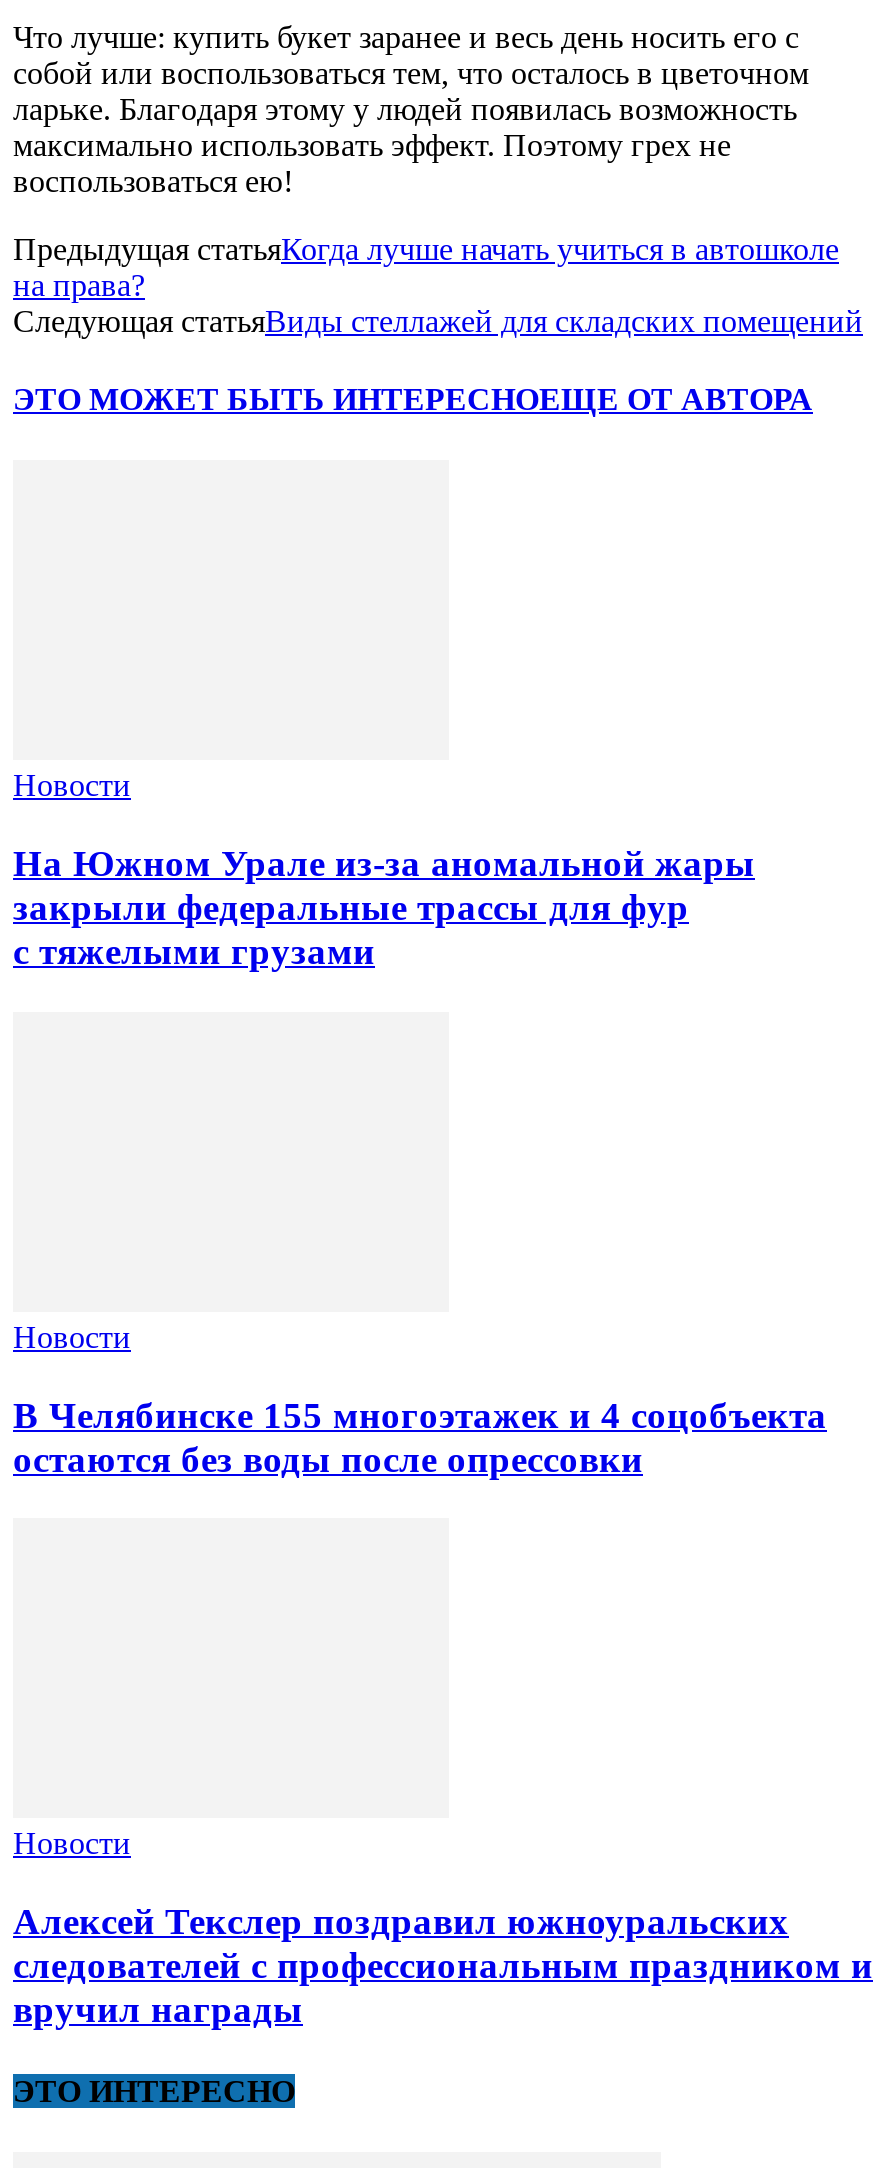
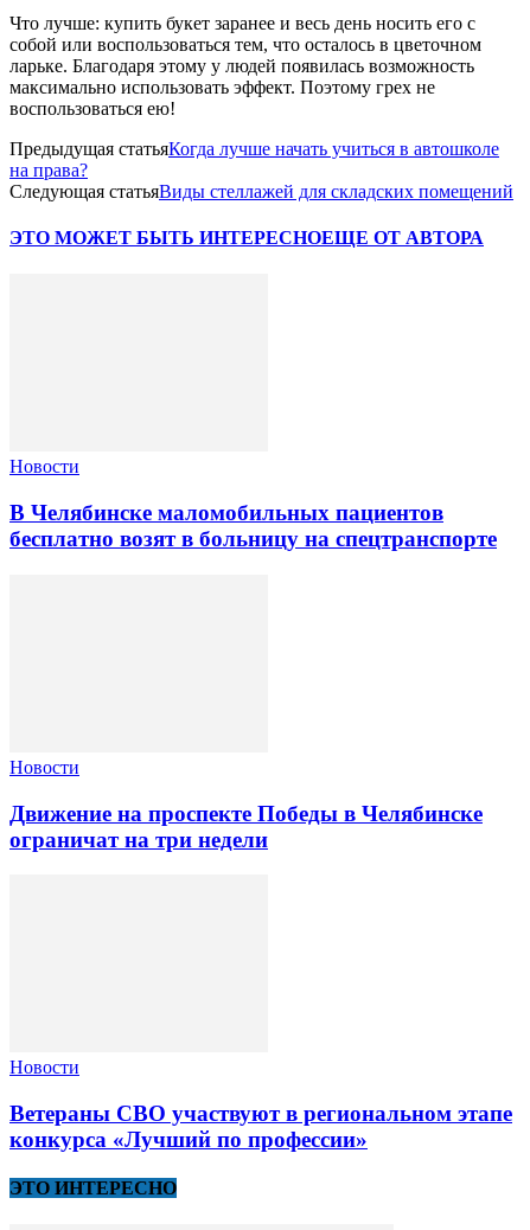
- На Южном Урале из‑за аномальной жары
- закрыли федеральные трассы для фур
- с тяжелыми грузами
+ В Челябинске маломобильных пациентов
+ бесплатно возят в больницу на спецтранспорте

- В Челябинске 155 многоэтажек и 4 соцобъекта
- остаются без воды после опрессовки
+ Движение на проспекте Победы в Челябинске
+ ограничат на три недели

- Алексей Текслер поздравил южноуральских
- следователей с профессиональным праздником и
- вручил награды
+ Ветераны СВО участвуют в региональном этапе
+ конкурса «Лучший по профессии»
